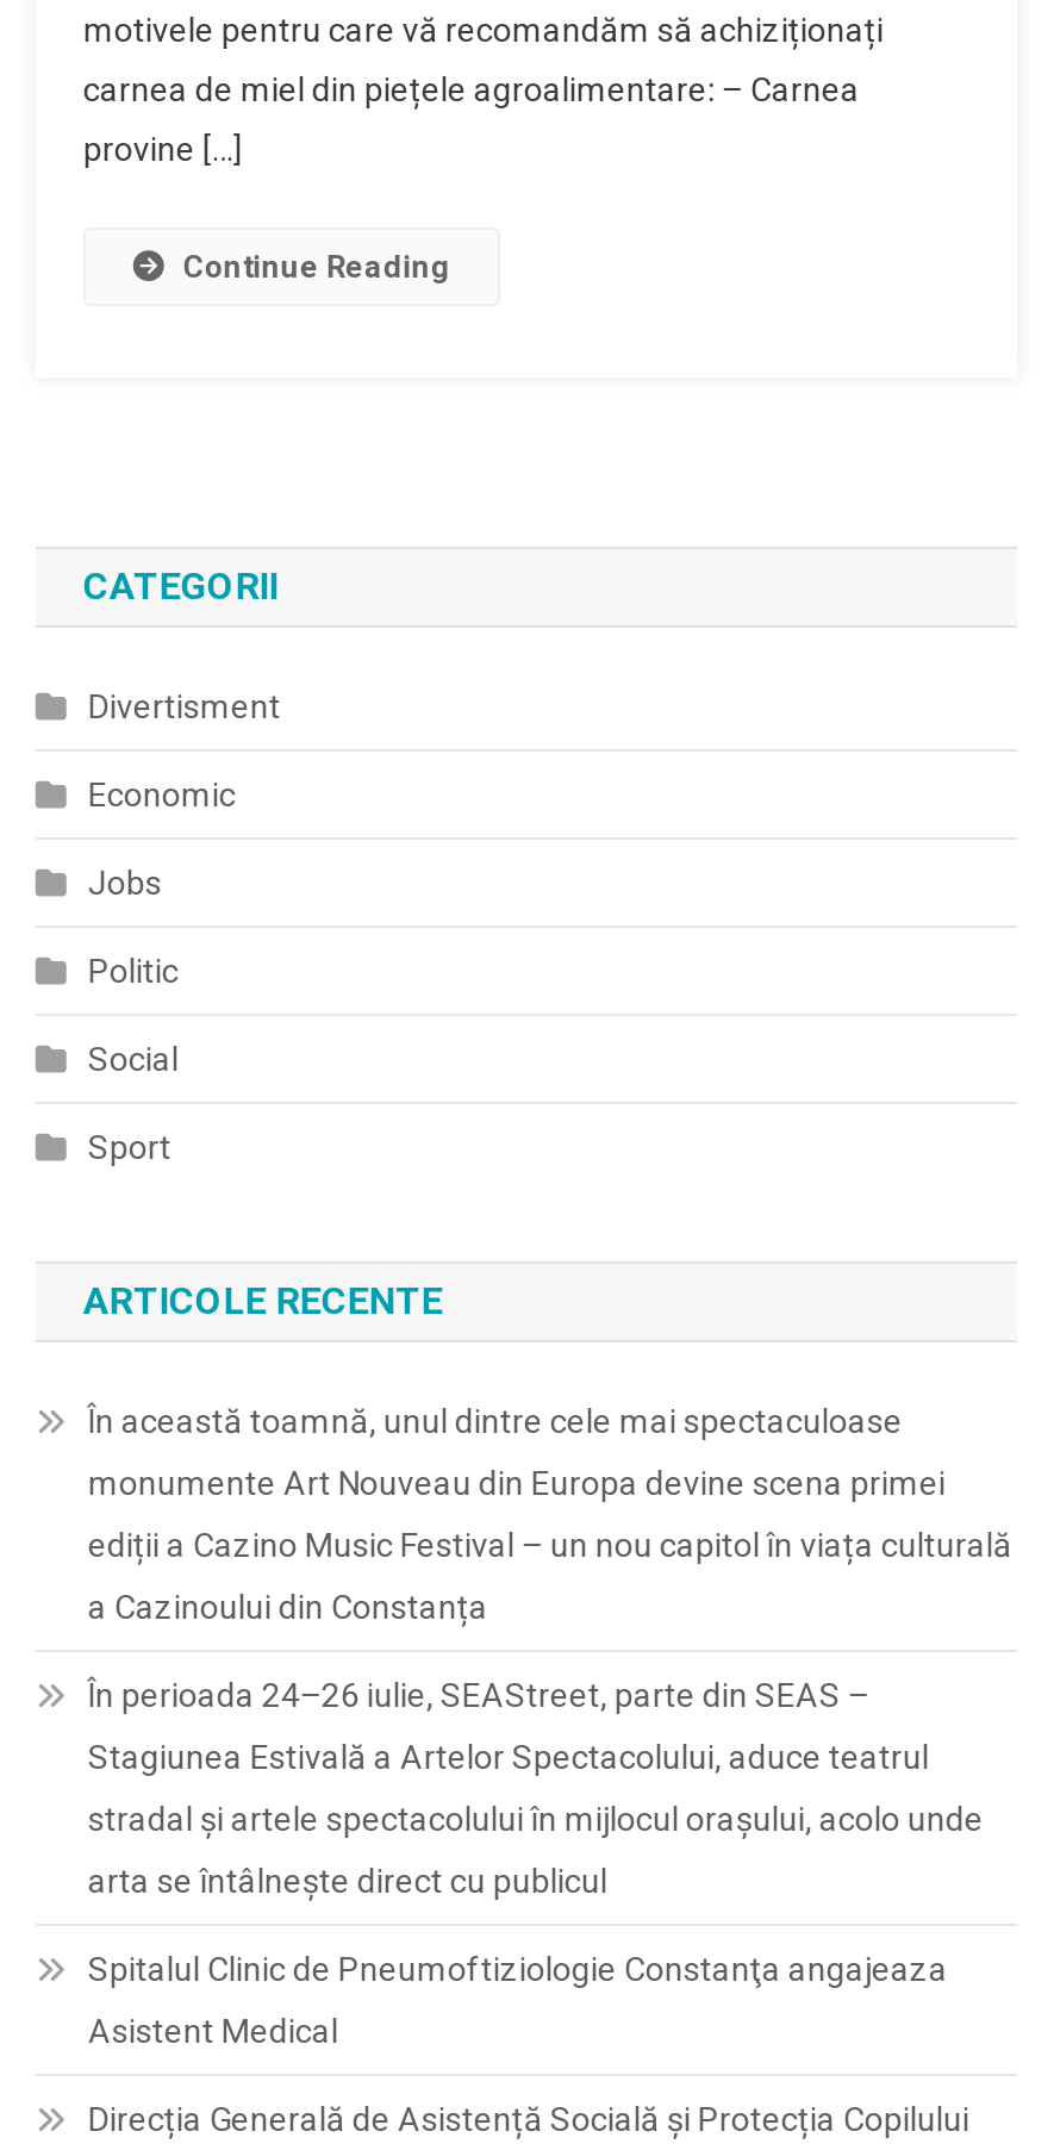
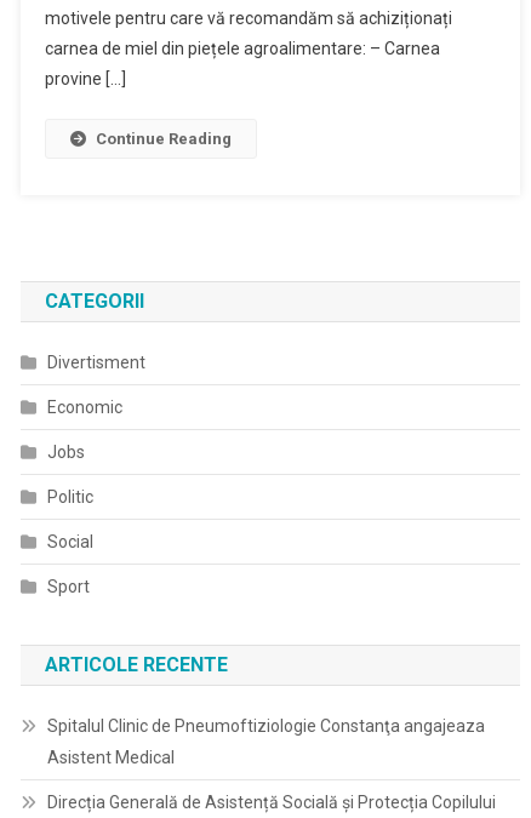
- În această toamnă, unul dintre cele mai spectaculoase
- monumente Art Nouveau din Europa devine scena primei
- ediții a Cazino Music Festival – un nou capitol în viața culturală
- a Cazinoului din Constanța
- În perioada 24–26 iulie, SEAStreet, parte din SEAS –
- Stagiunea Estivală a Artelor Spectacolului, aduce teatrul
- stradal și artele spectacolului în mijlocul orașului, acolo unde
- arta se întâlnește direct cu publicul
